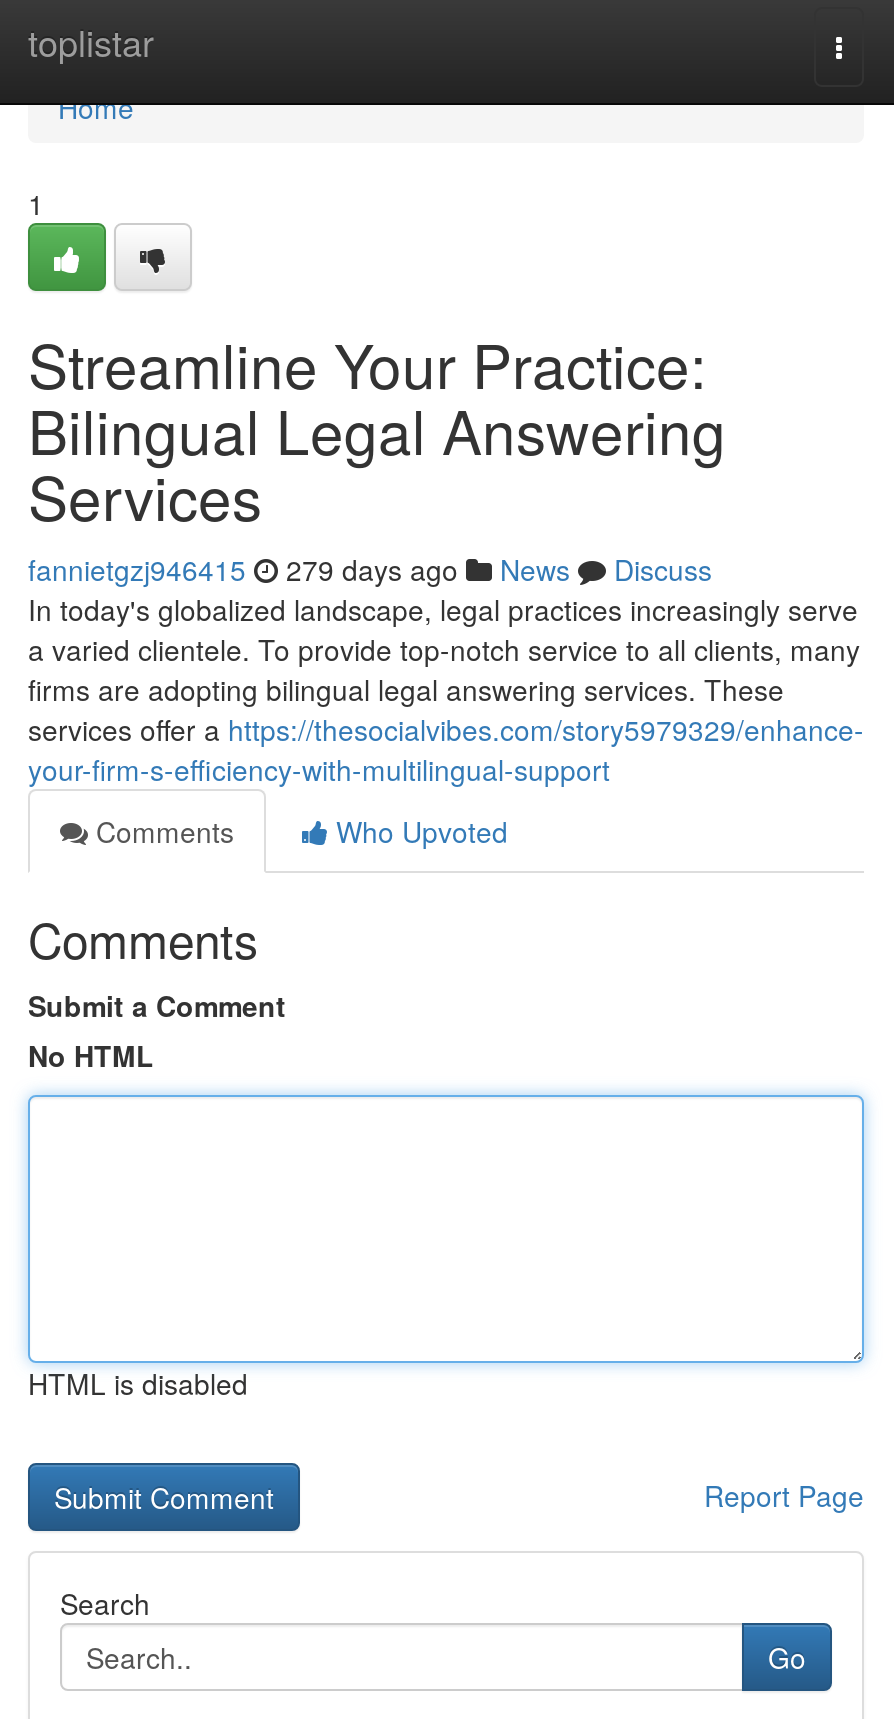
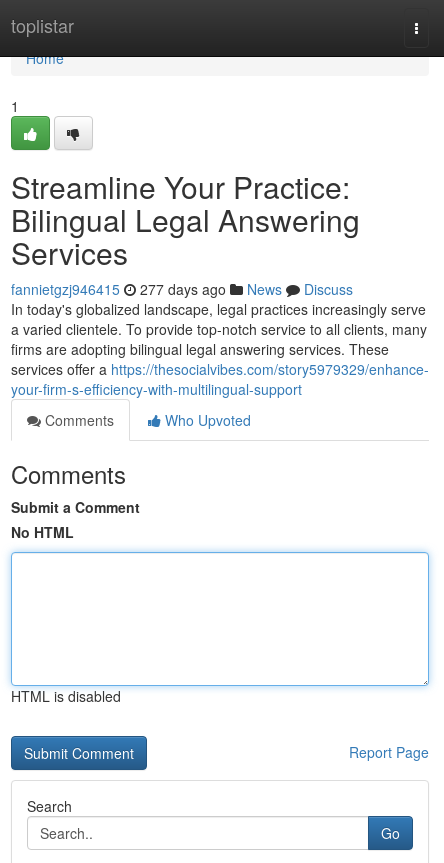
- fannietgzj946415 279 days ago News Discuss
+ fannietgzj946415 277 days ago News Discuss
